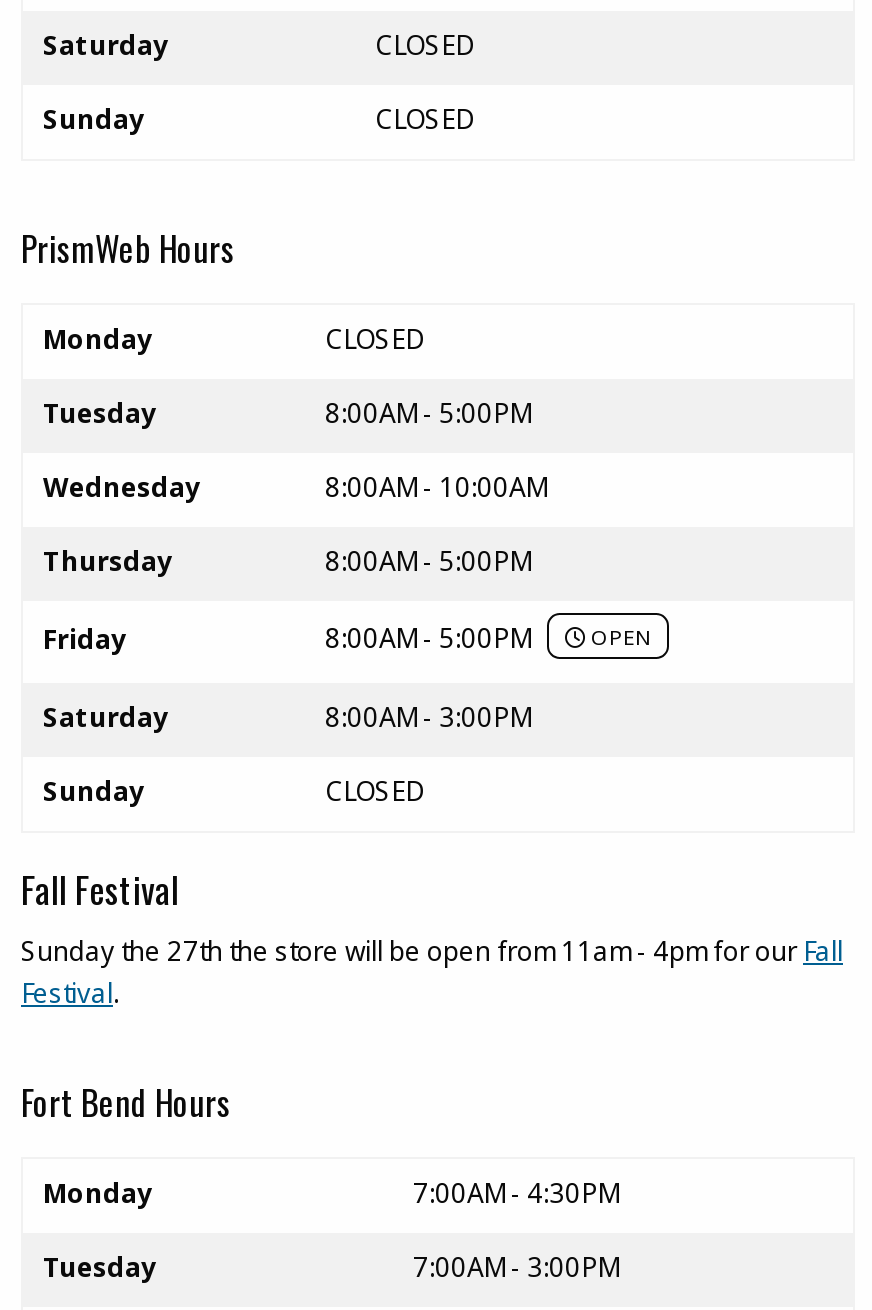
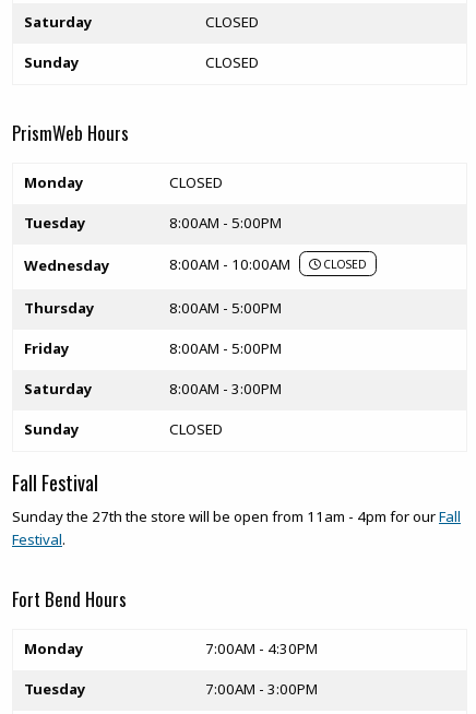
+ CLOSED

- OPEN
